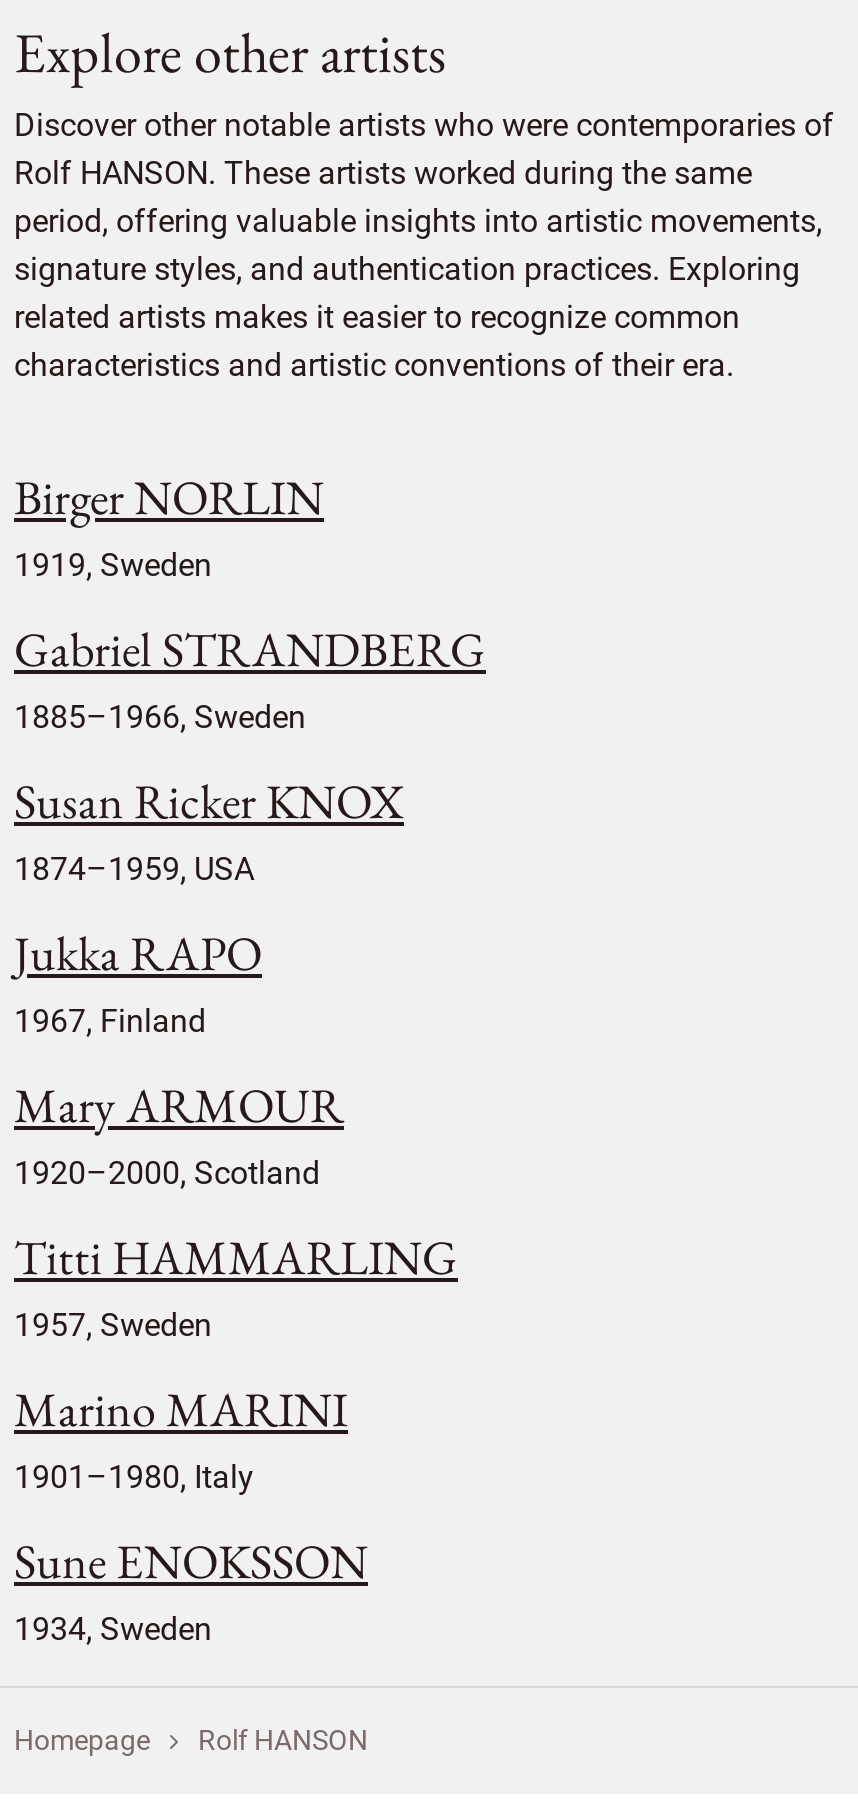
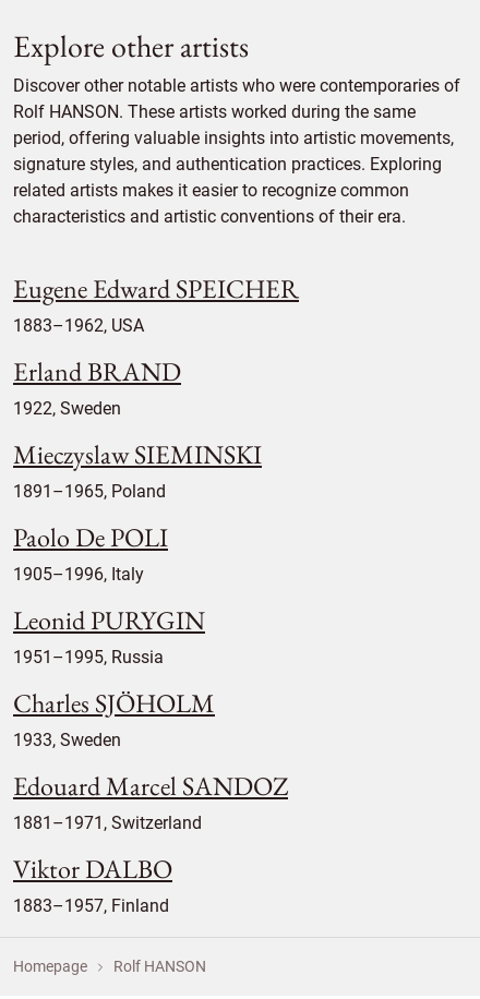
- Birger NORLIN
- 1919, Sweden
+ Eugene Edward SPEICHER
+ 1883–1962, USA

- Gabriel STRANDBERG
- 1885–1966, Sweden
+ Erland BRAND
+ 1922, Sweden

- Susan Ricker KNOX
- 1874–1959, USA
+ Mieczyslaw SIEMINSKI
+ 1891–1965, Poland

- Jukka RAPO
- 1967, Finland
+ Paolo De POLI
+ 1905–1996, Italy

- Mary ARMOUR
- 1920–2000, Scotland
+ Leonid PURYGIN
+ 1951–1995, Russia

- Titti HAMMARLING
- 1957, Sweden
+ Charles SJÖHOLM
+ 1933, Sweden

- Marino MARINI
- 1901–1980, Italy
+ Edouard Marcel SANDOZ
+ 1881–1971, Switzerland

- Sune ENOKSSON
- 1934, Sweden
+ Viktor DALBO
+ 1883–1957, Finland
